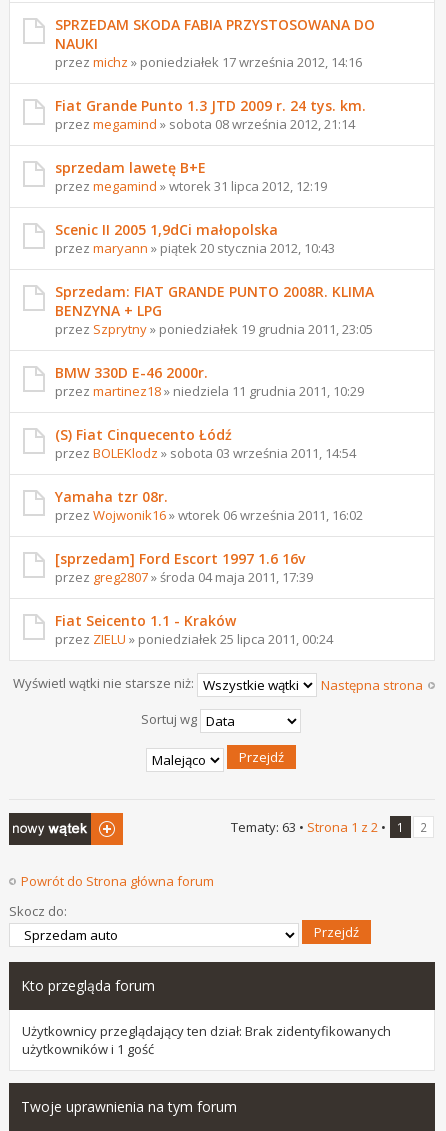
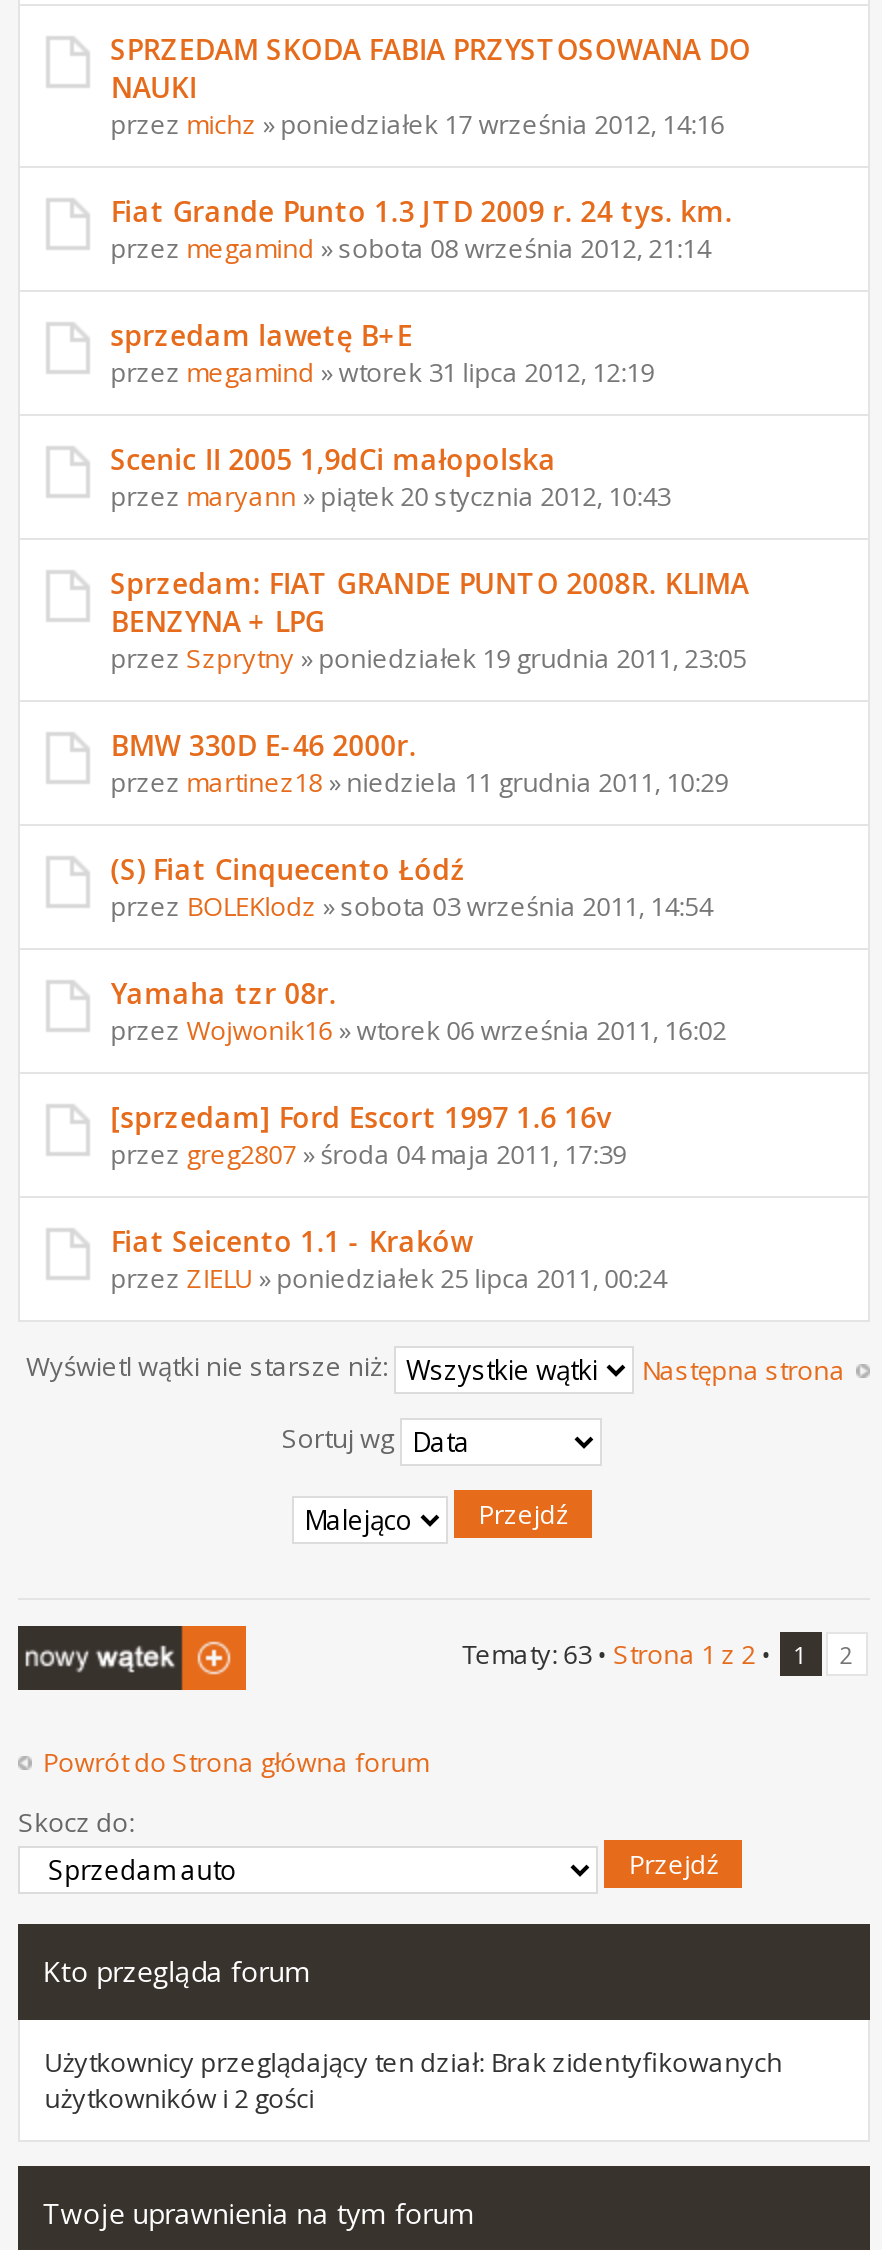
- użytkowników i 1 gość
+ użytkowników i 2 gości
